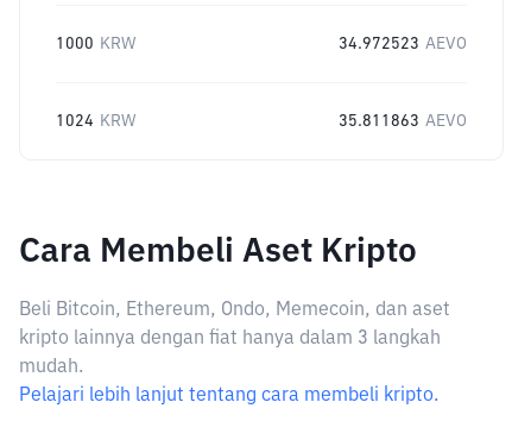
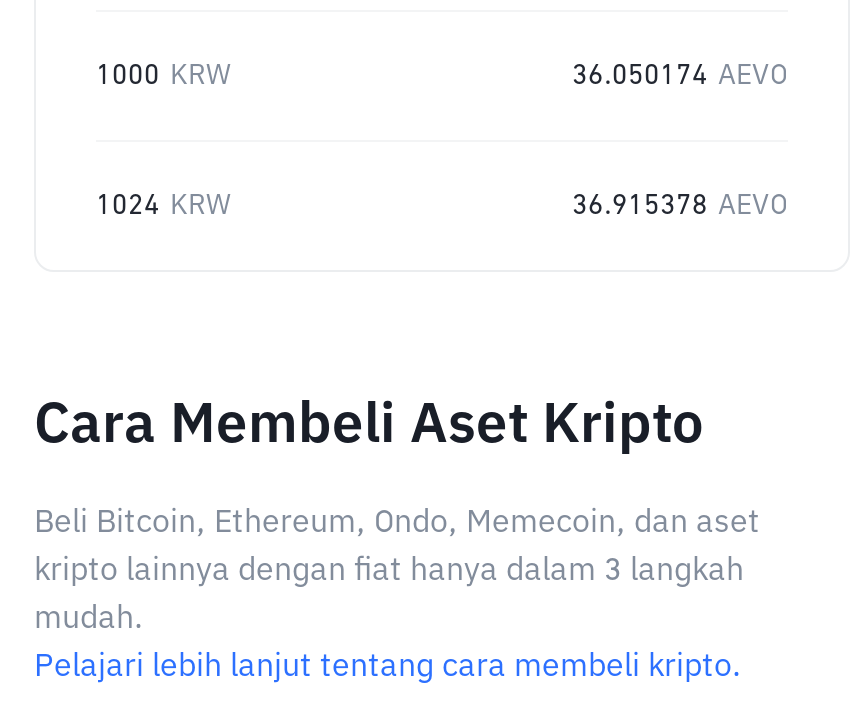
- 34.972523 AEVO
+ 36.050174 AEVO

- 35.811863 AEVO
+ 36.915378 AEVO
